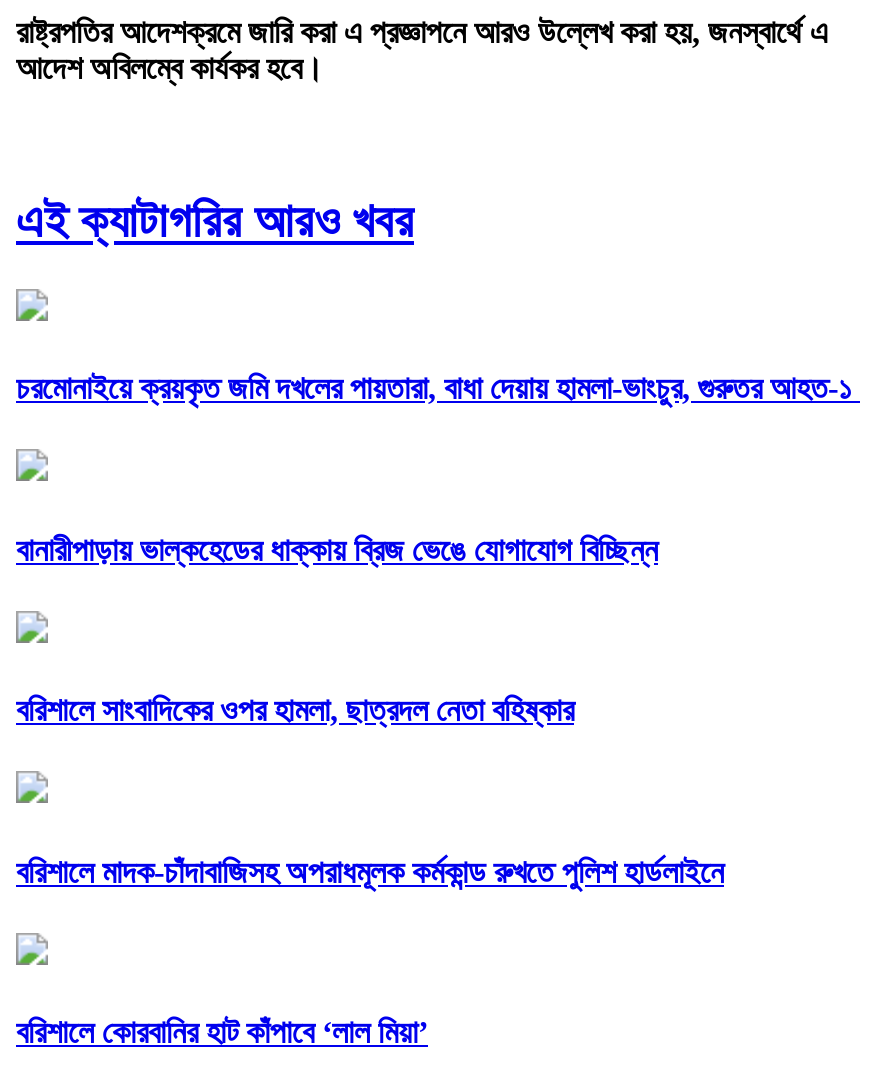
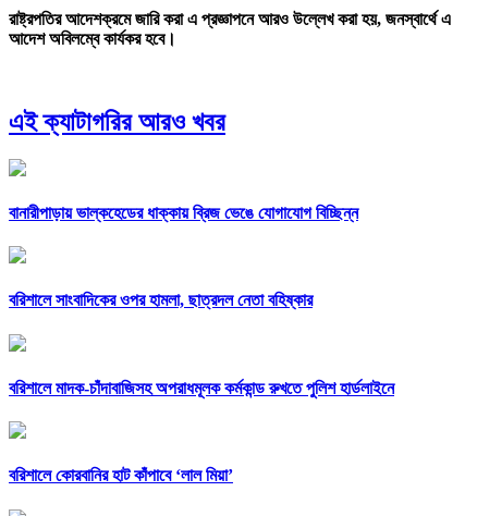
- চরমোনাইয়ে ক্রয়কৃত জমি দখলের পায়তারা, বাধা দেয়ায় হামলা-ভাংচুর, গুরুতর আহত-১
